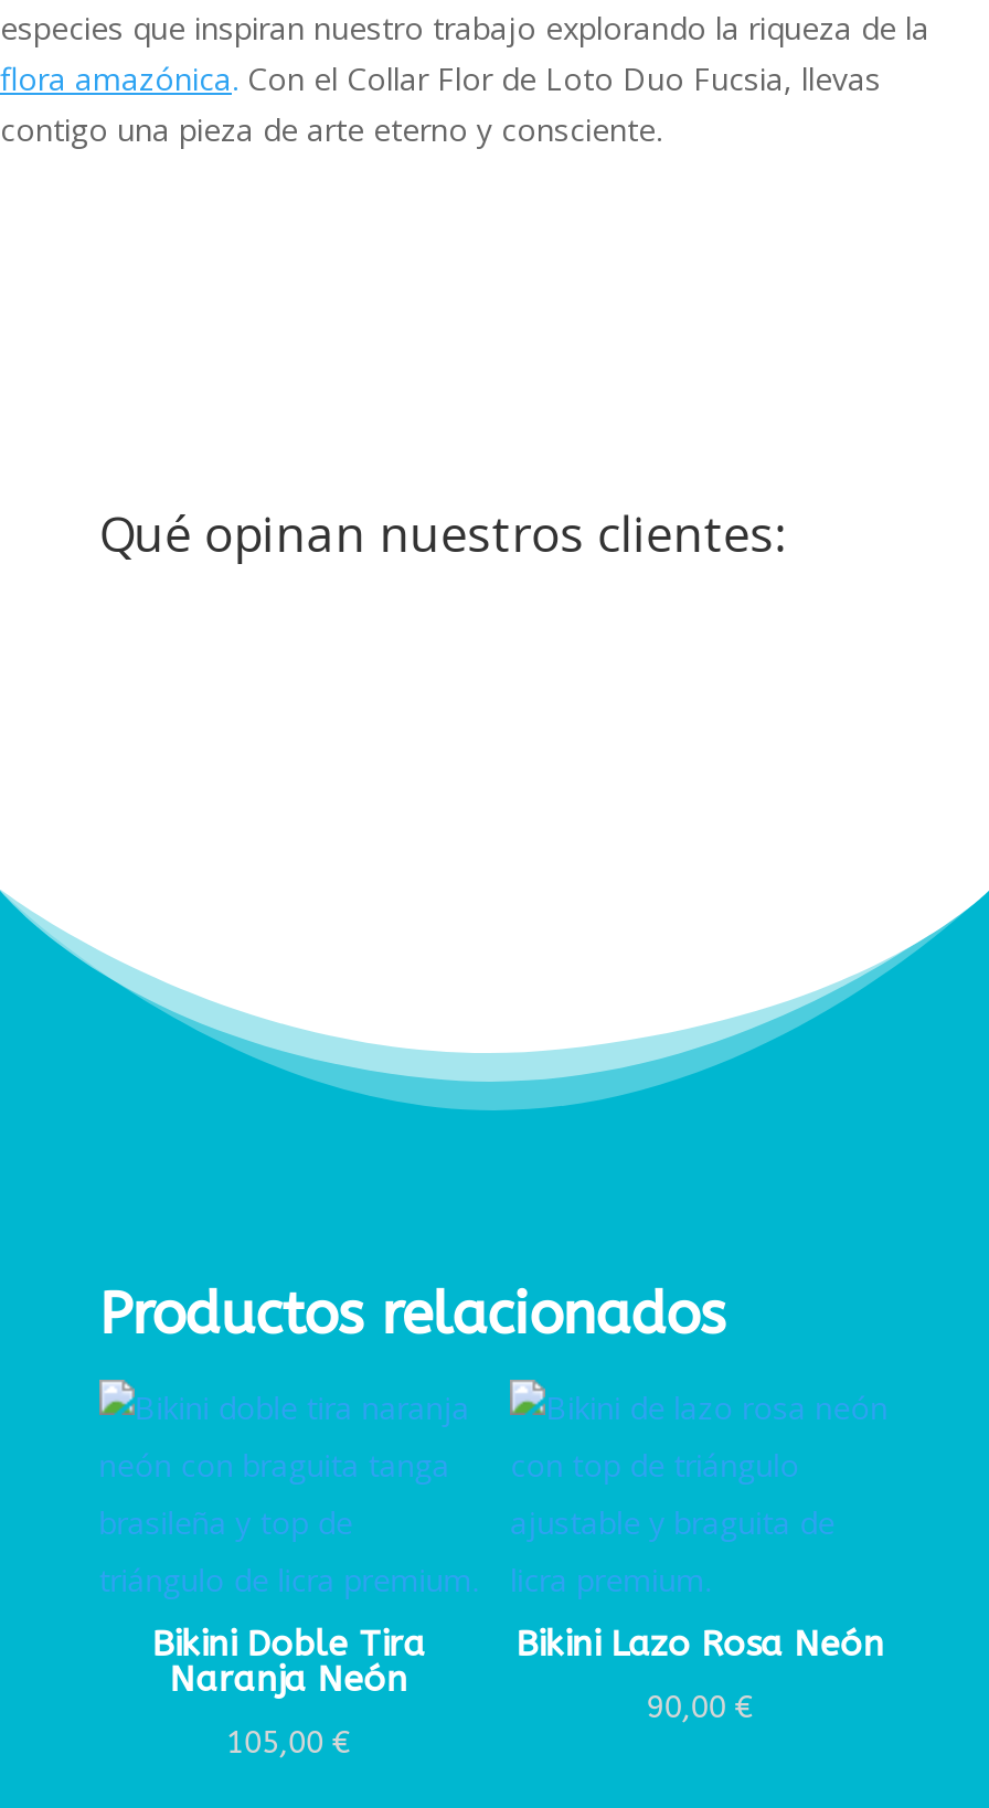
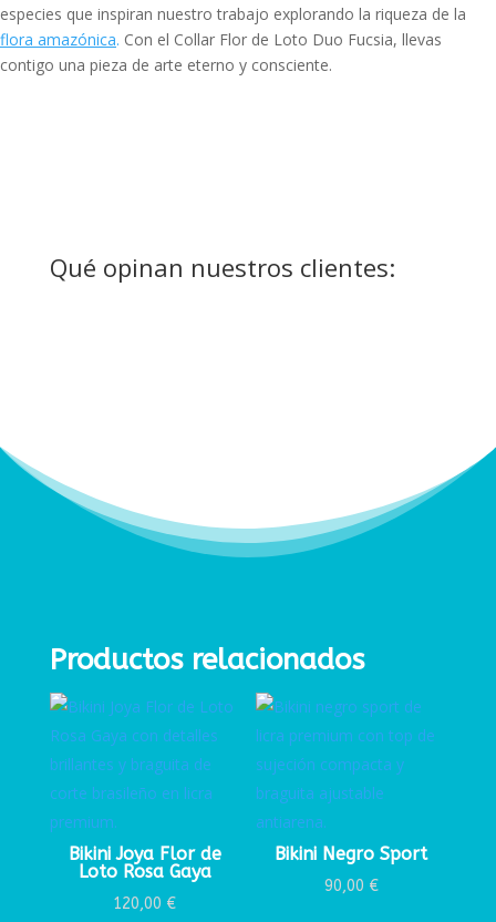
- Bikini Doble Tira
- Naranja Neón
+ Bikini Joya Flor de
+ Loto Rosa Gaya

- Bikini Lazo Rosa Neón
+ Bikini Negro Sport

- 105,00 €
+ 120,00 €
